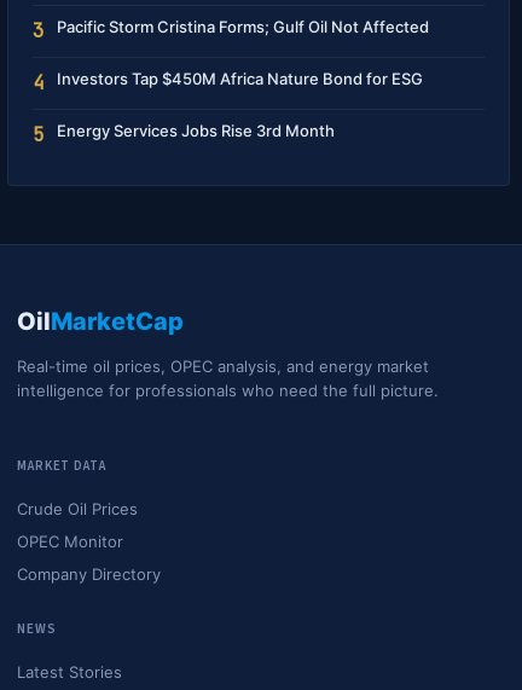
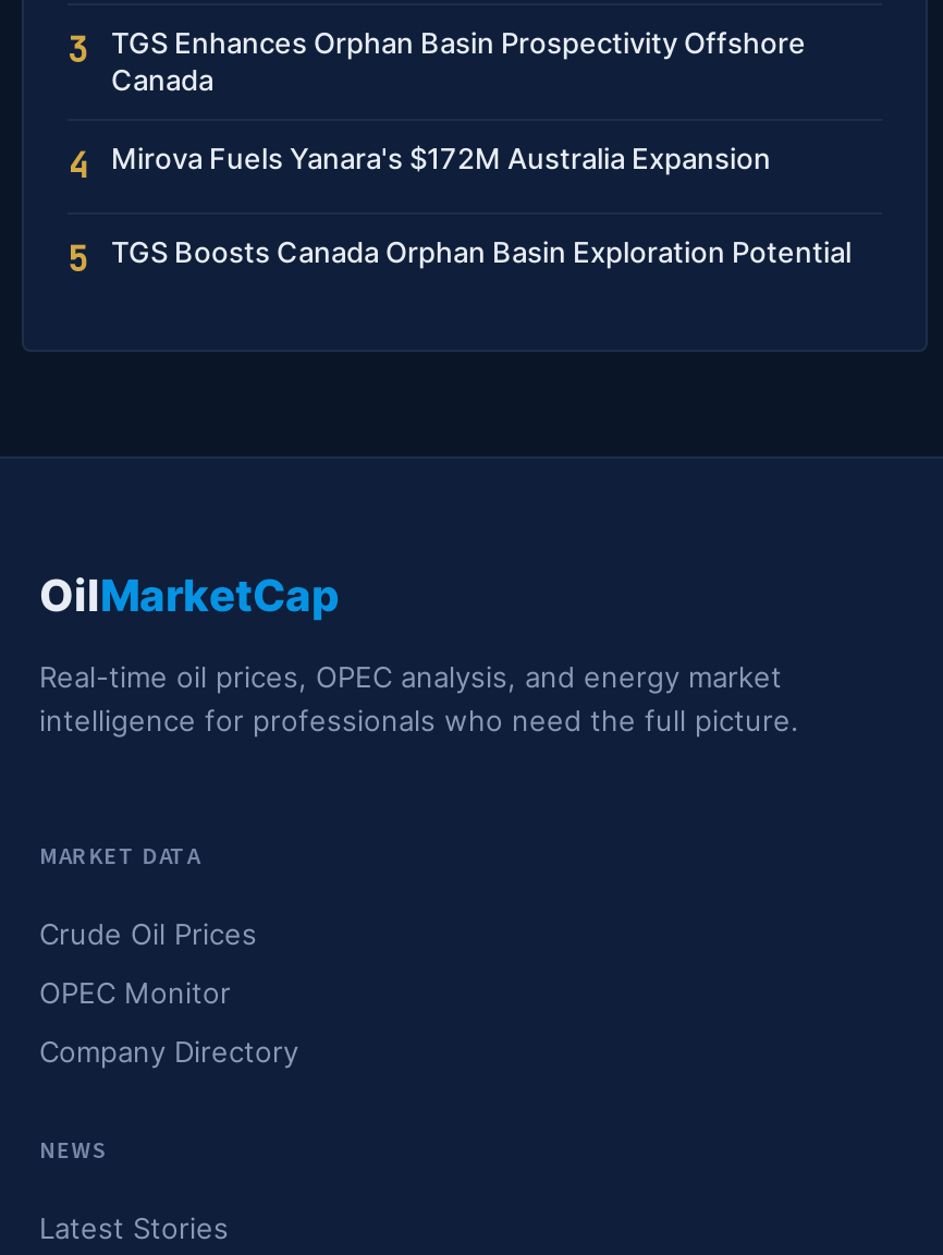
- Pacific Storm Cristina Forms; Gulf Oil Not Affected
+ TGS Enhances Orphan Basin Prospectivity Offshore
+ Canada

- Investors Tap $450M Africa Nature Bond for ESG
+ Mirova Fuels Yanara's $172M Australia Expansion

- Energy Services Jobs Rise 3rd Month
+ TGS Boosts Canada Orphan Basin Exploration Potential
